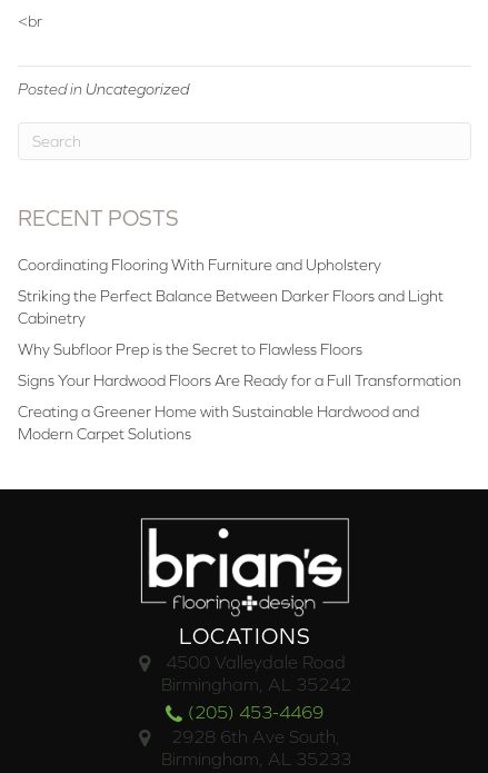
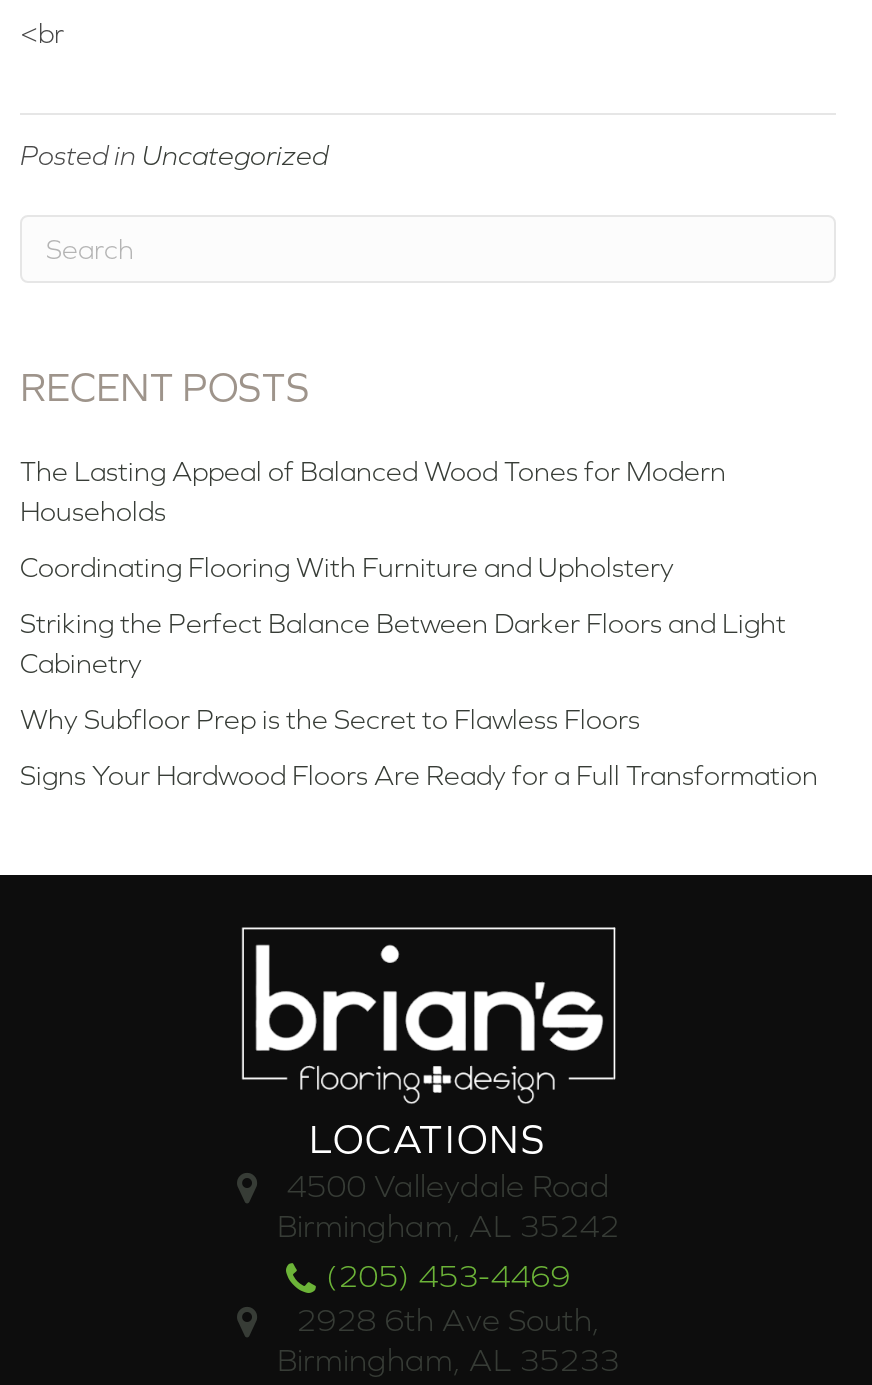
+ The Lasting Appeal of Balanced Wood Tones for Modern
+ Households

moved down: Coordinating Flooring With Furniture and Upholstery | Striking the Perfect Balance Between Darker Floors and Light | Cabinetry | Why Subfloor Prep is the Secret to Flawless Floors | Signs Your Hardwood Floors Are Ready for a Full Transformation

- Creating a Greener Home with Sustainable Hardwood and
- Modern Carpet Solutions
